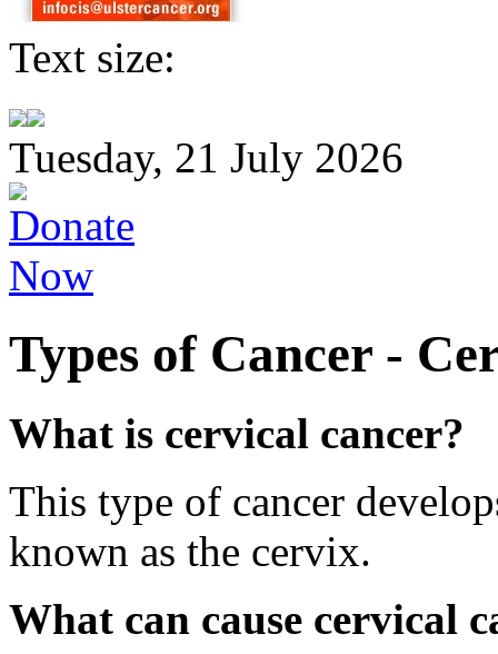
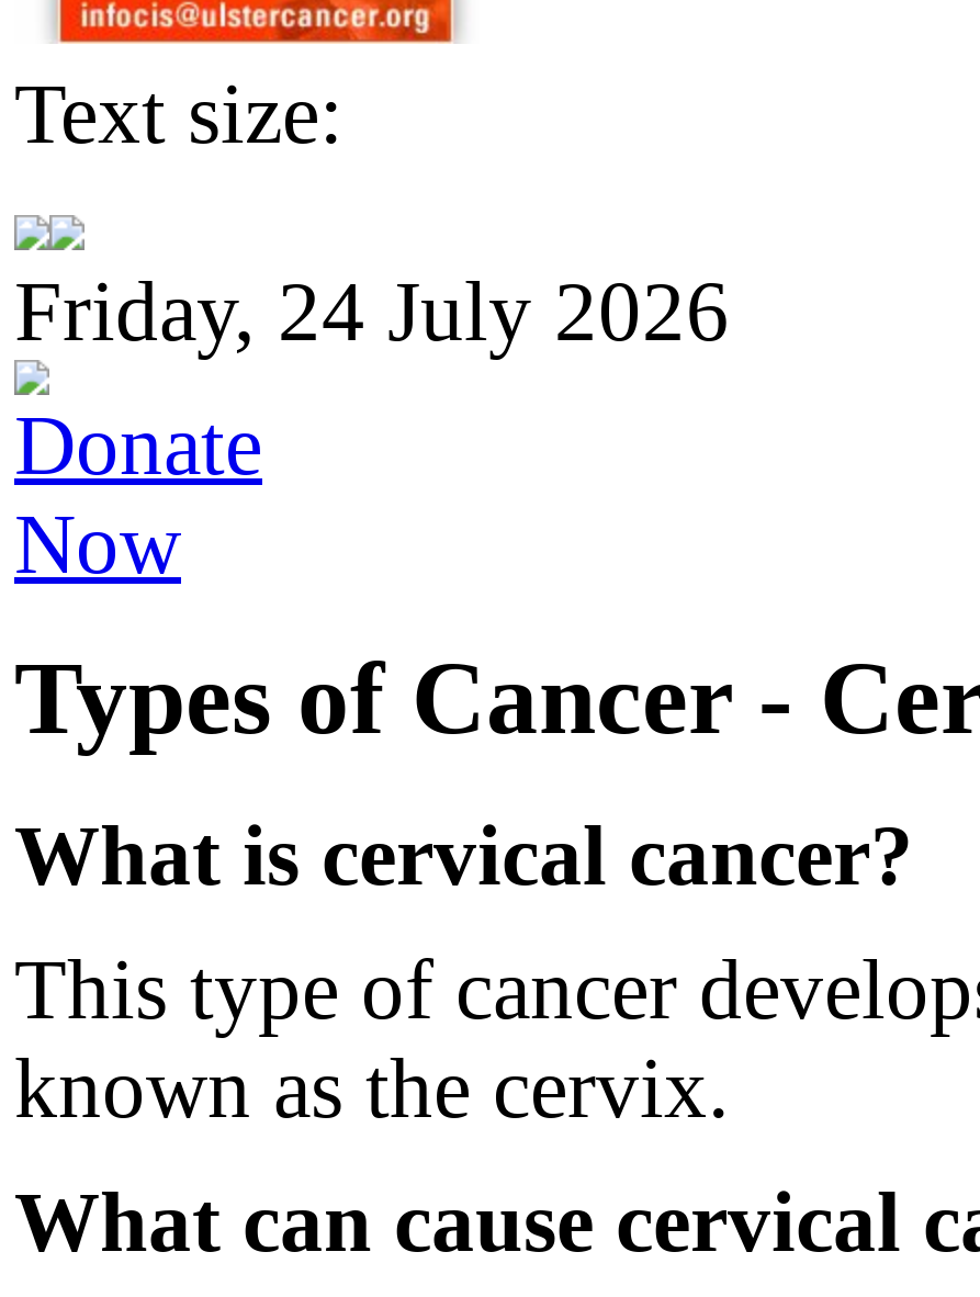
- Tuesday, 21 July 2026
+ Friday, 24 July 2026
